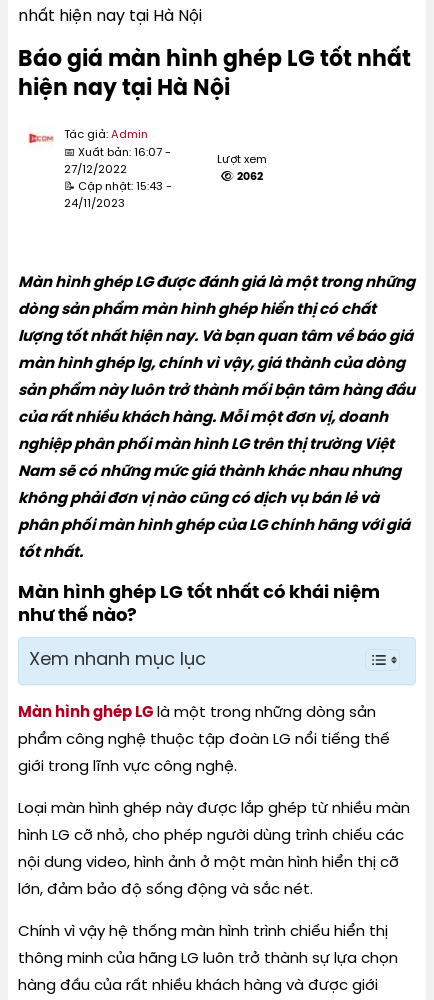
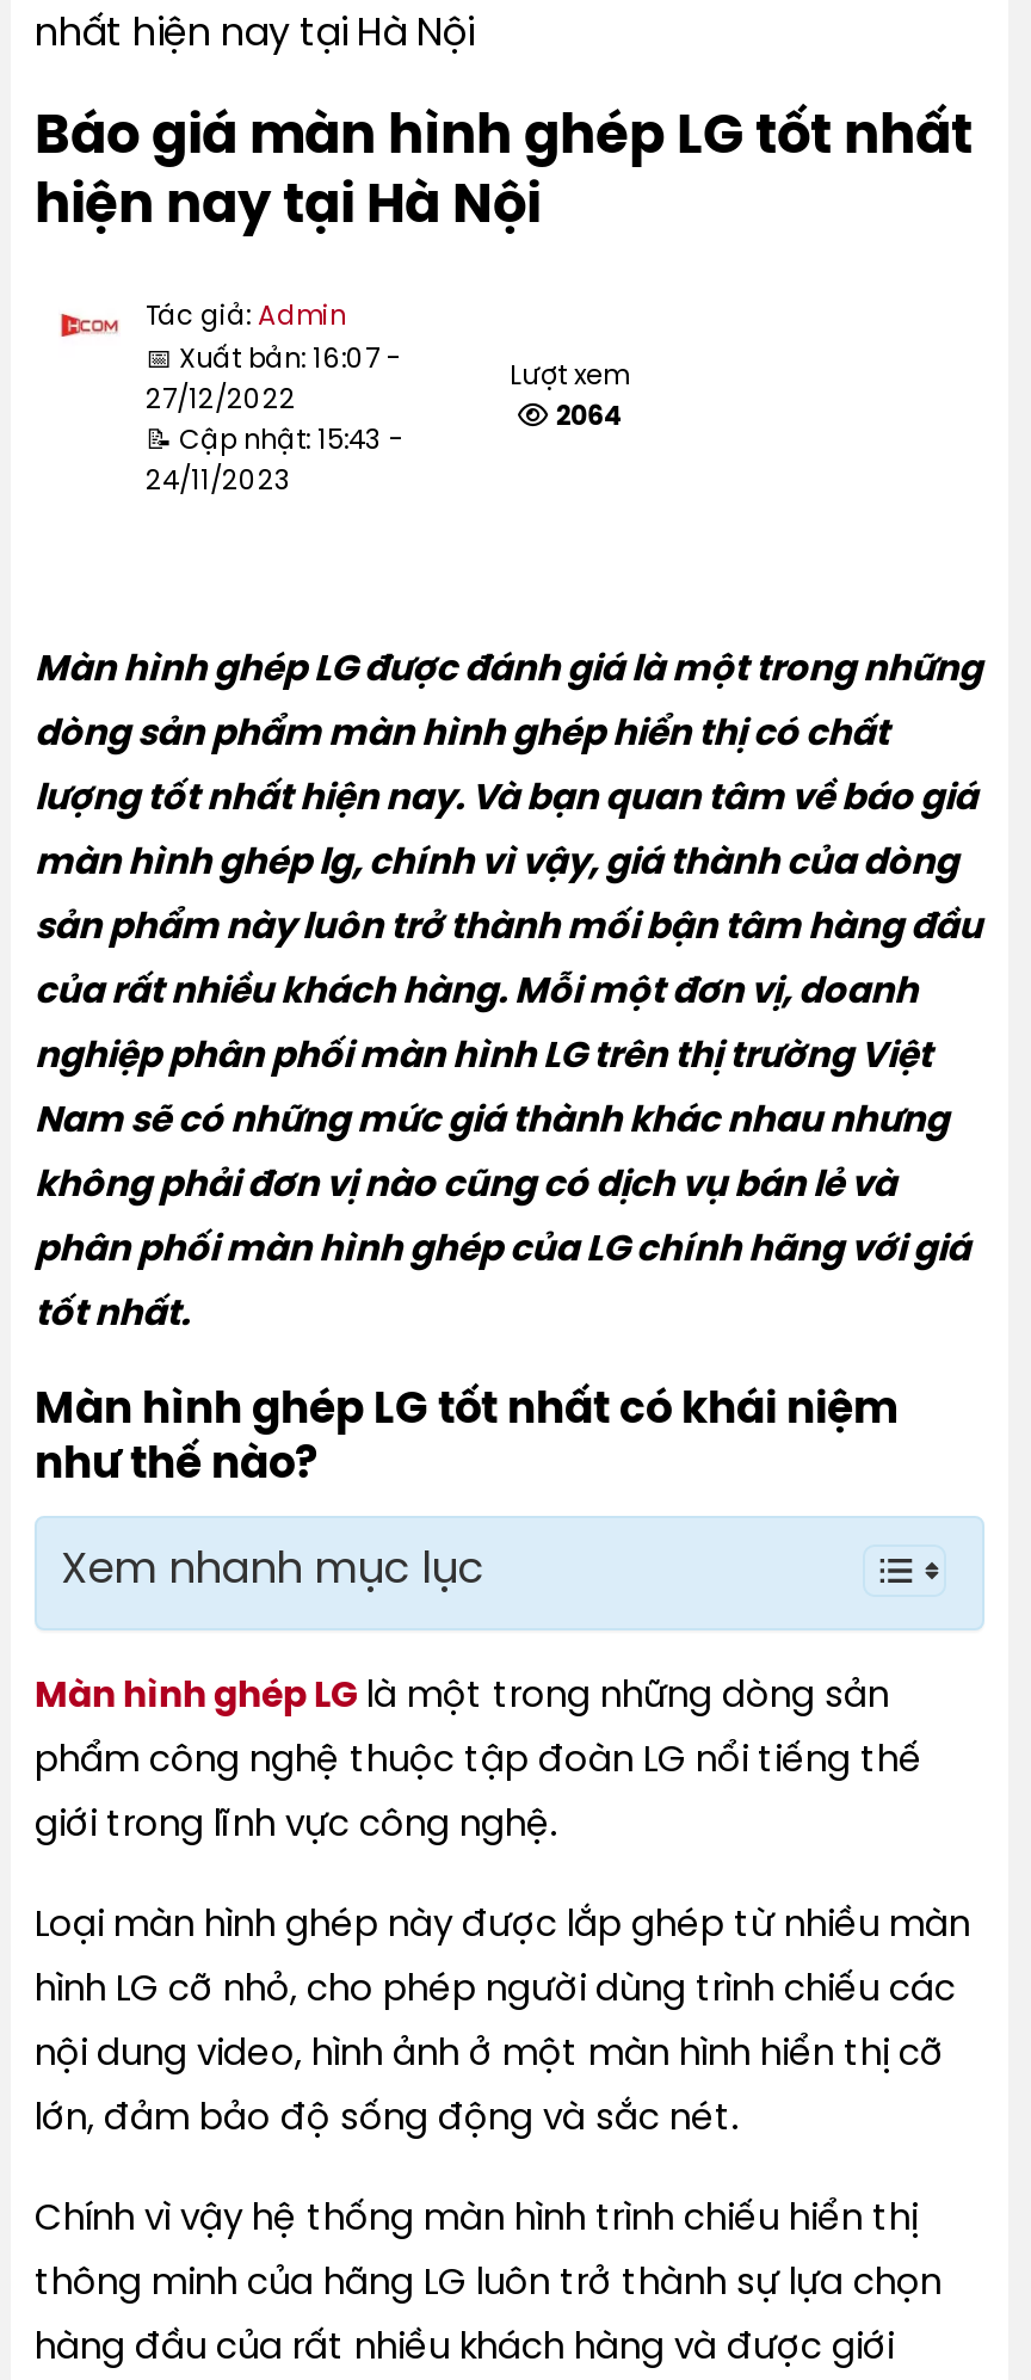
- 2062
+ 2064
